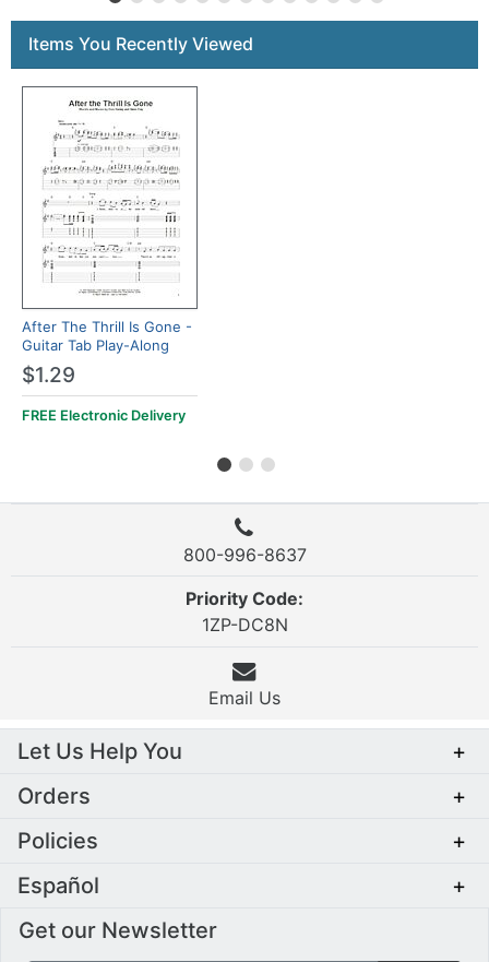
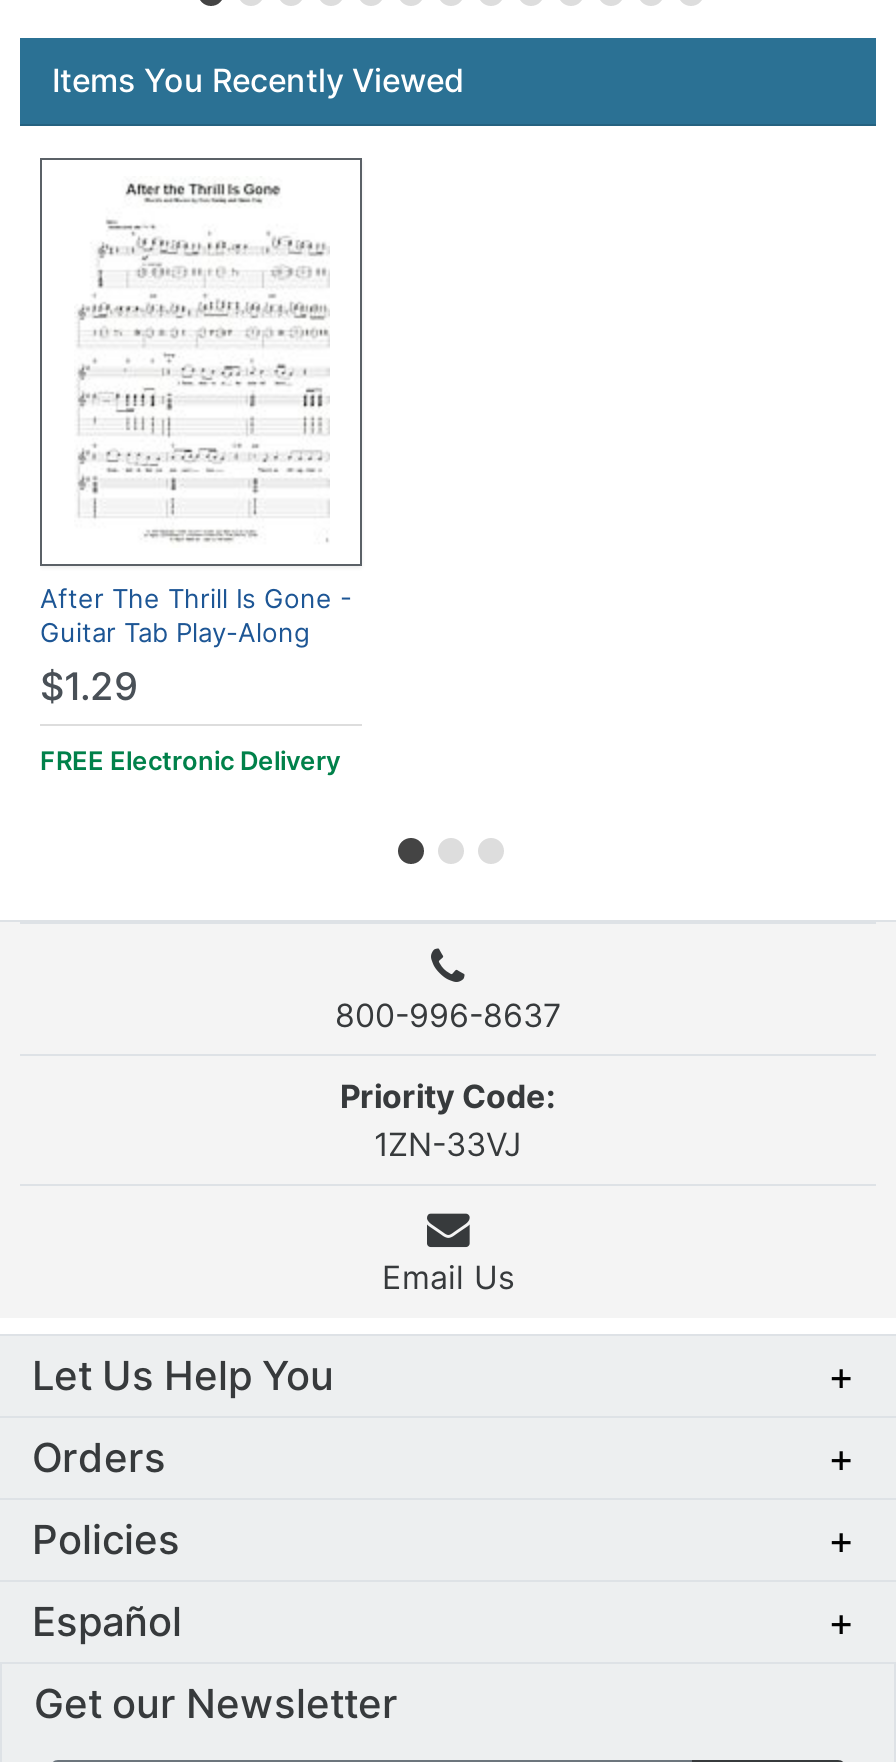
- 1ZP-DC8N
+ 1ZN-33VJ
